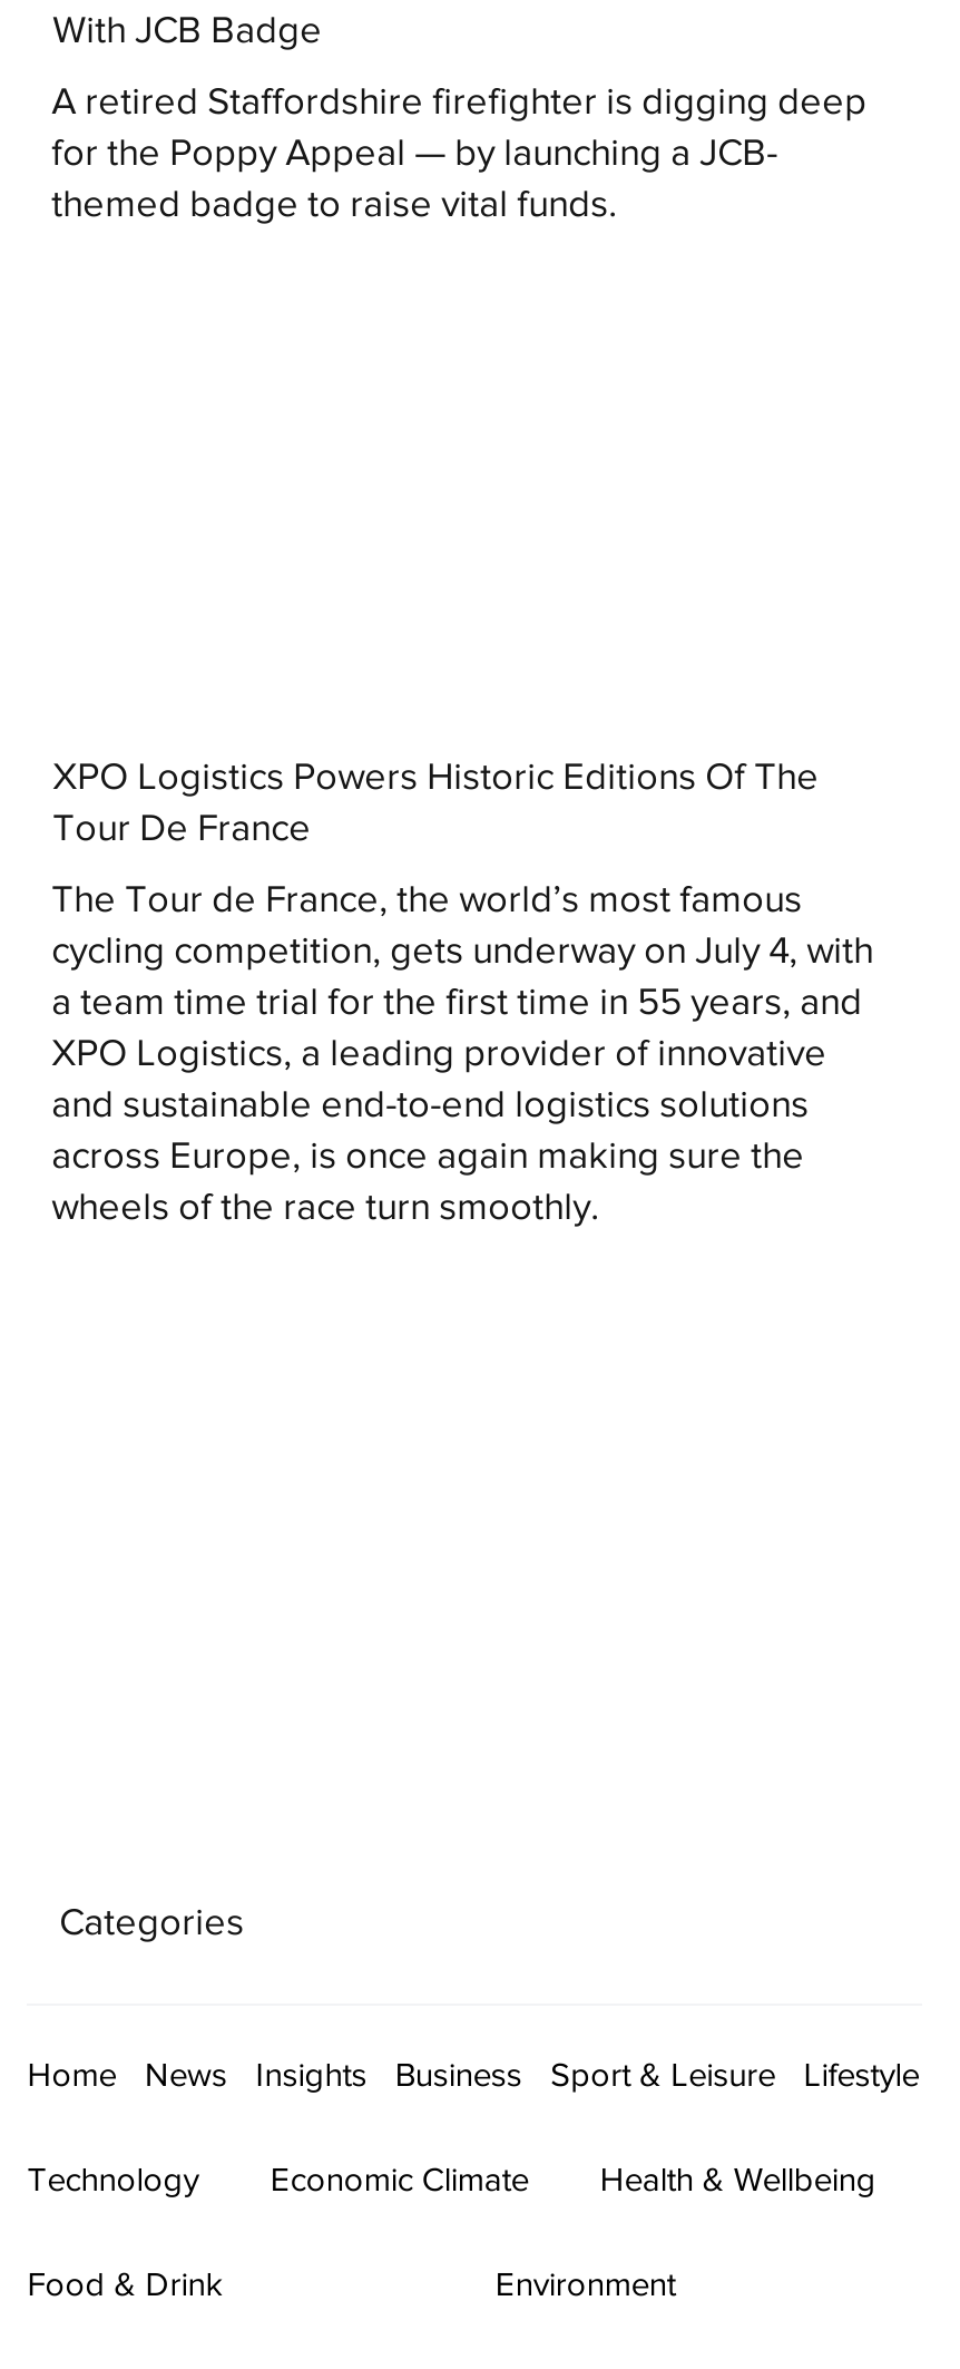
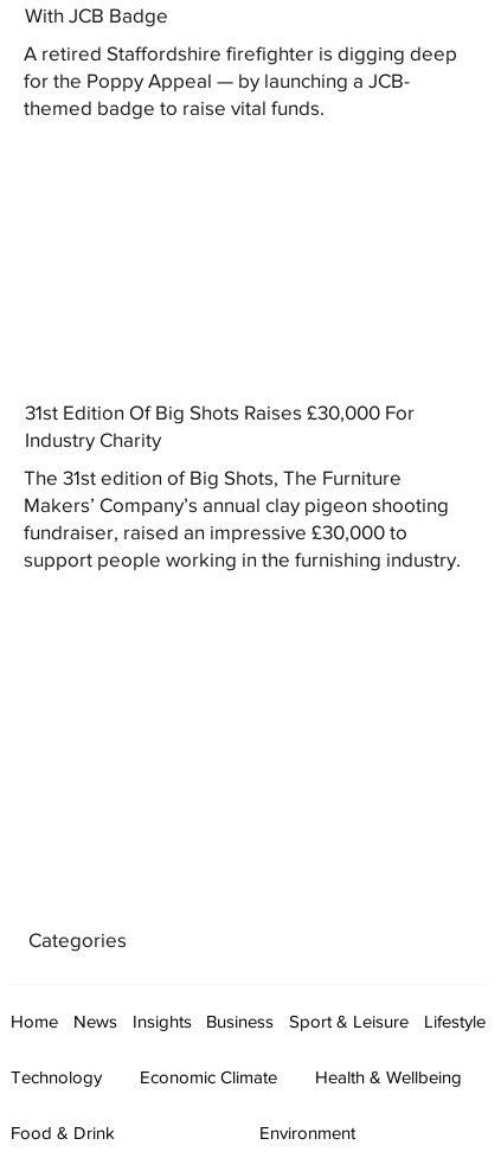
- XPO Logistics Powers Historic Editions Of The
- Tour De France
+ 31st Edition Of Big Shots Raises £30,000 For
+ Industry Charity

- The Tour de France, the world’s most famous
- cycling competition, gets underway on July 4, with
- a team time trial for the first time in 55 years, and
- XPO Logistics, a leading provider of innovative
- and sustainable end-to-end logistics solutions
- across Europe, is once again making sure the
- wheels of the race turn smoothly.
+ The 31st edition of Big Shots, The Furniture
+ Makers’ Company’s annual clay pigeon shooting
+ fundraiser, raised an impressive £30,000 to
+ support people working in the furnishing industry.
